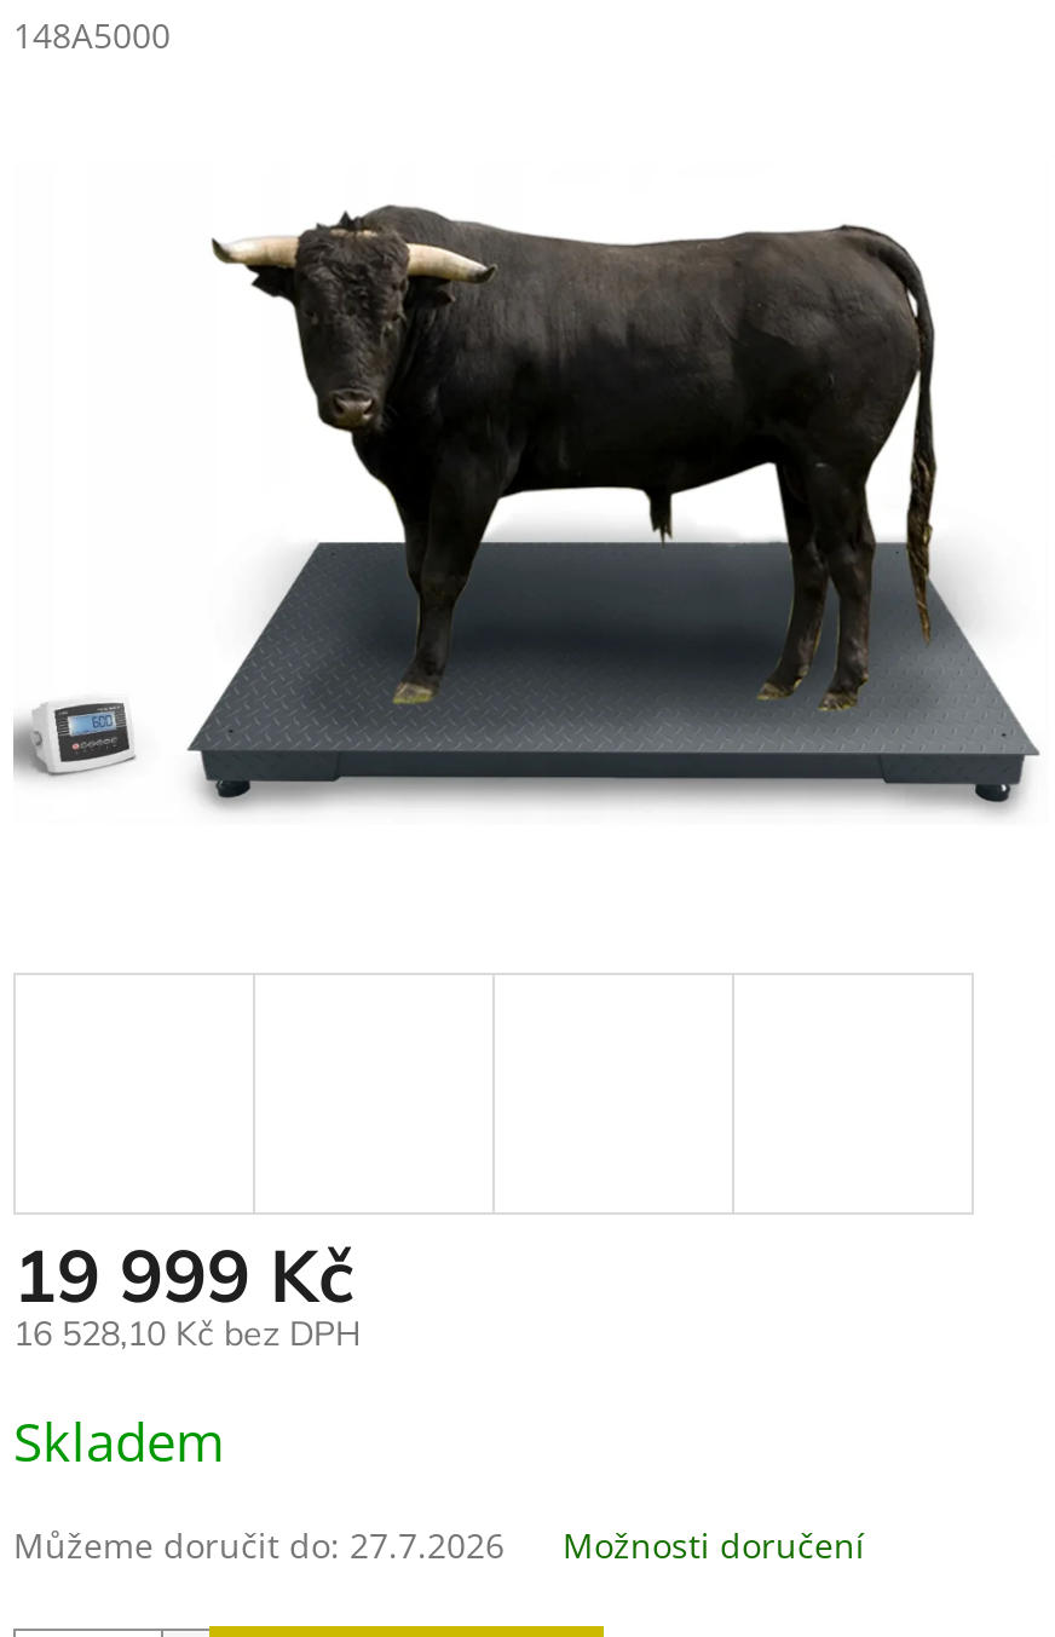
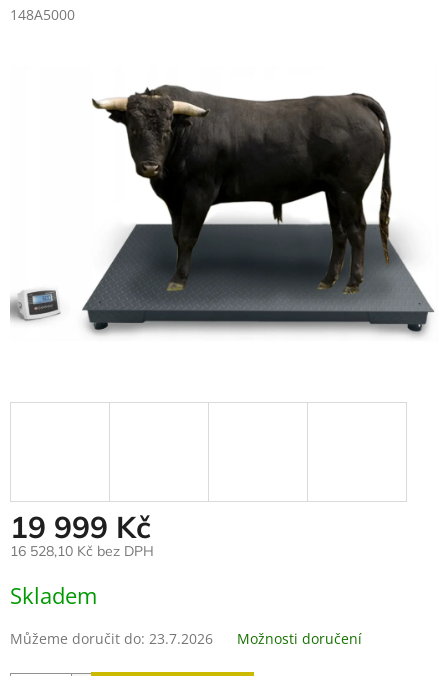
- Můžeme doručit do: 27.7.2026
+ Můžeme doručit do: 23.7.2026
